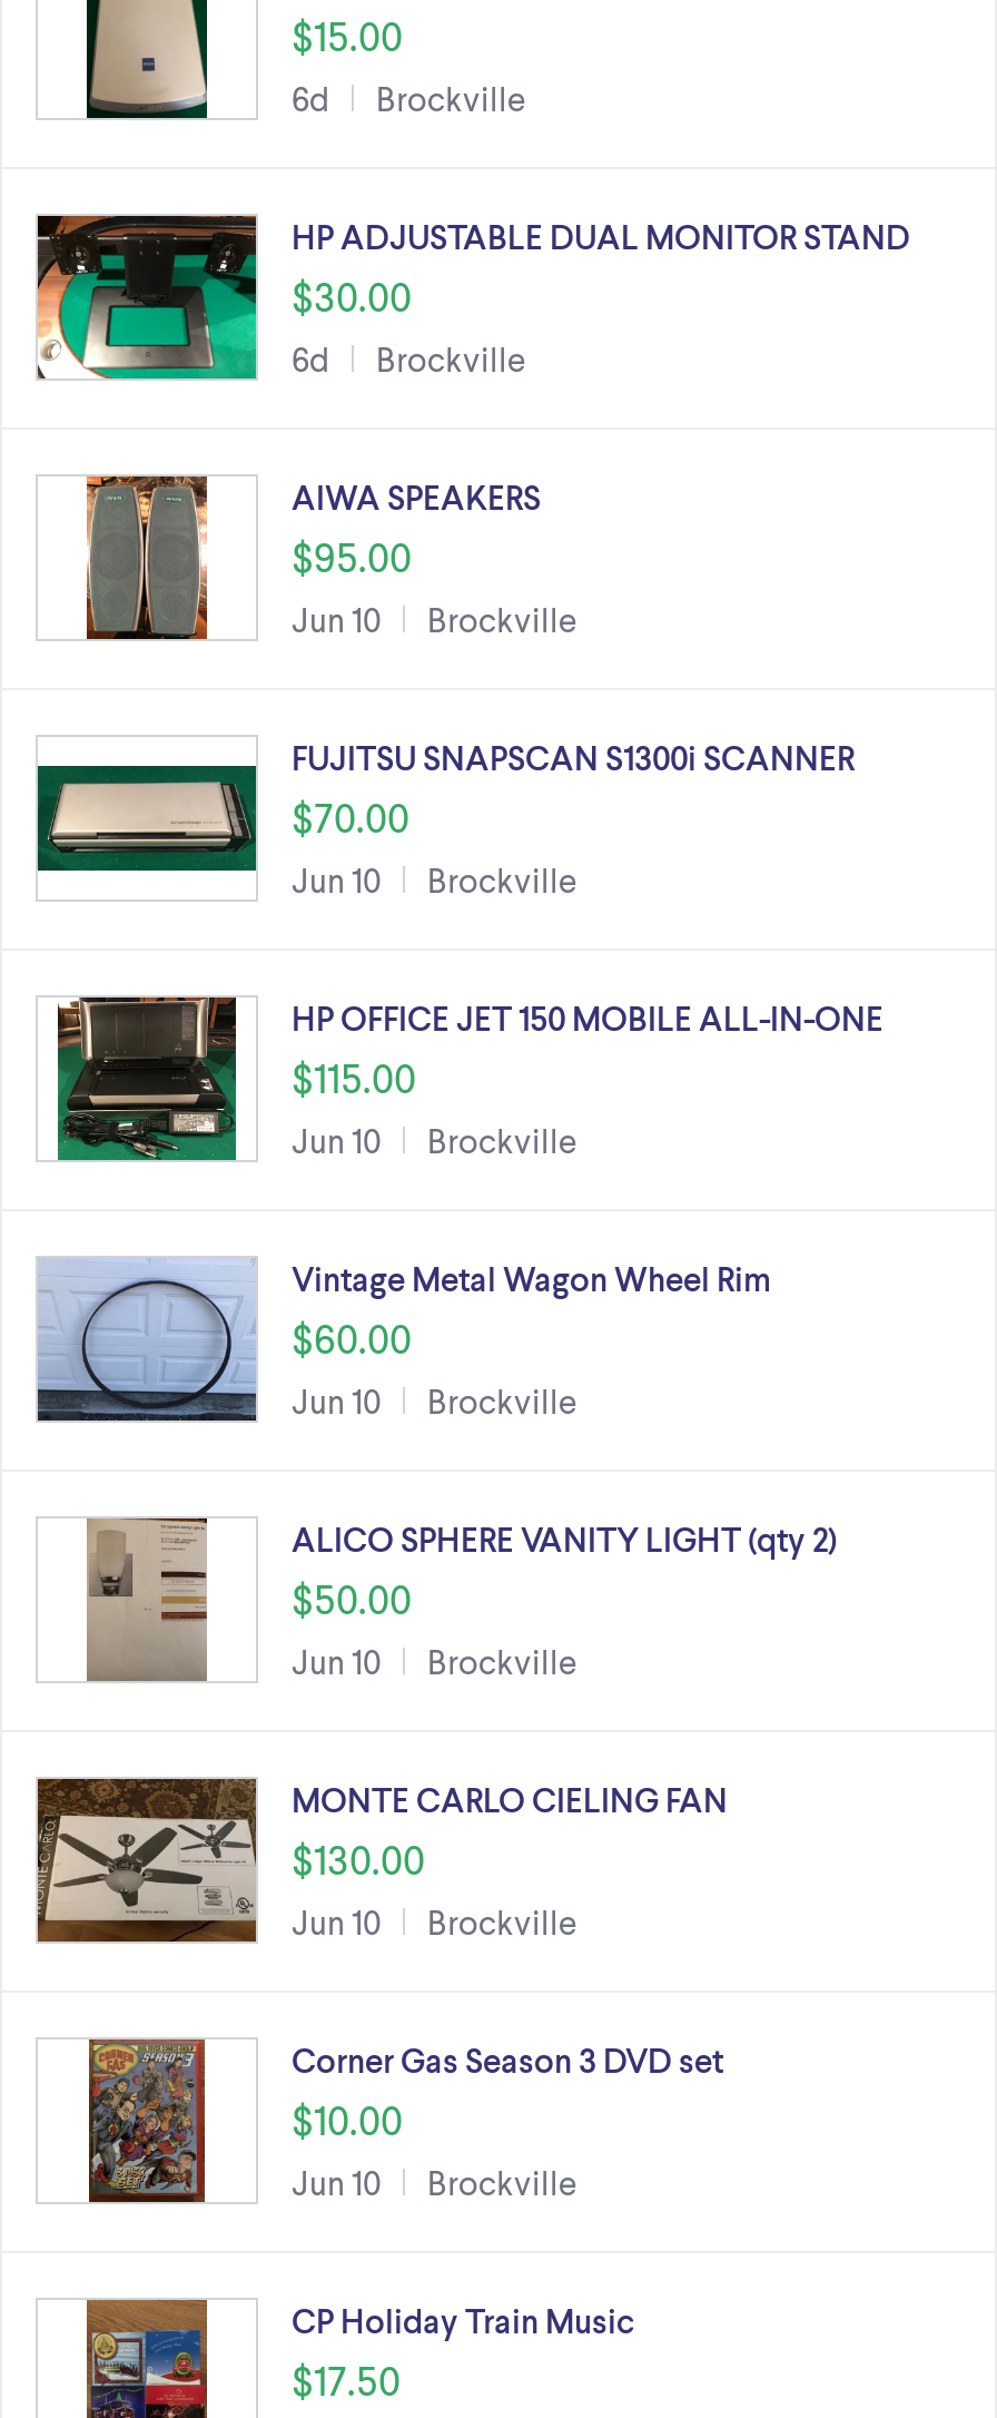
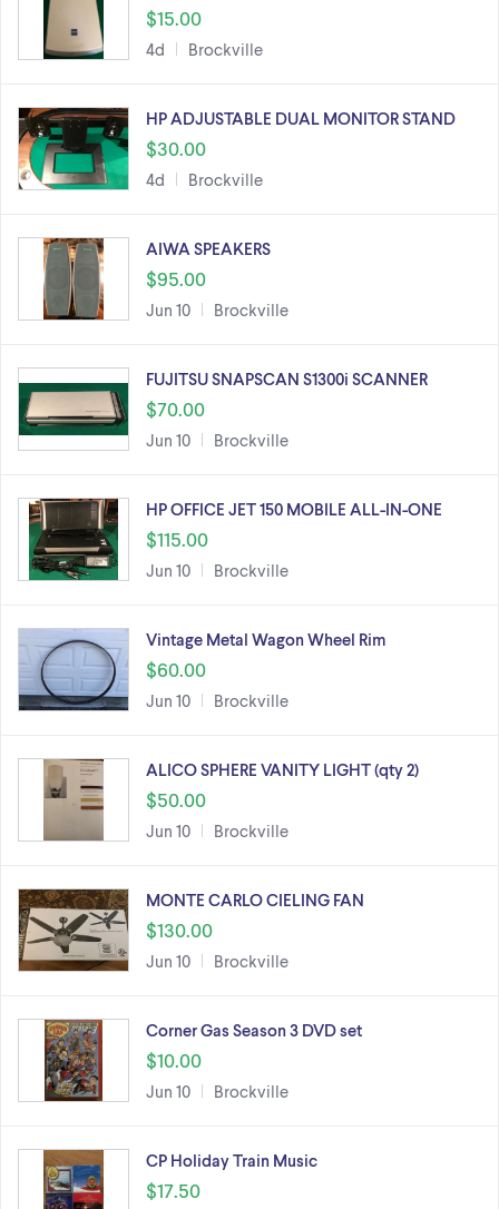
- 6d Brockville
+ 4d Brockville

- 6d Brockville
+ 4d Brockville
